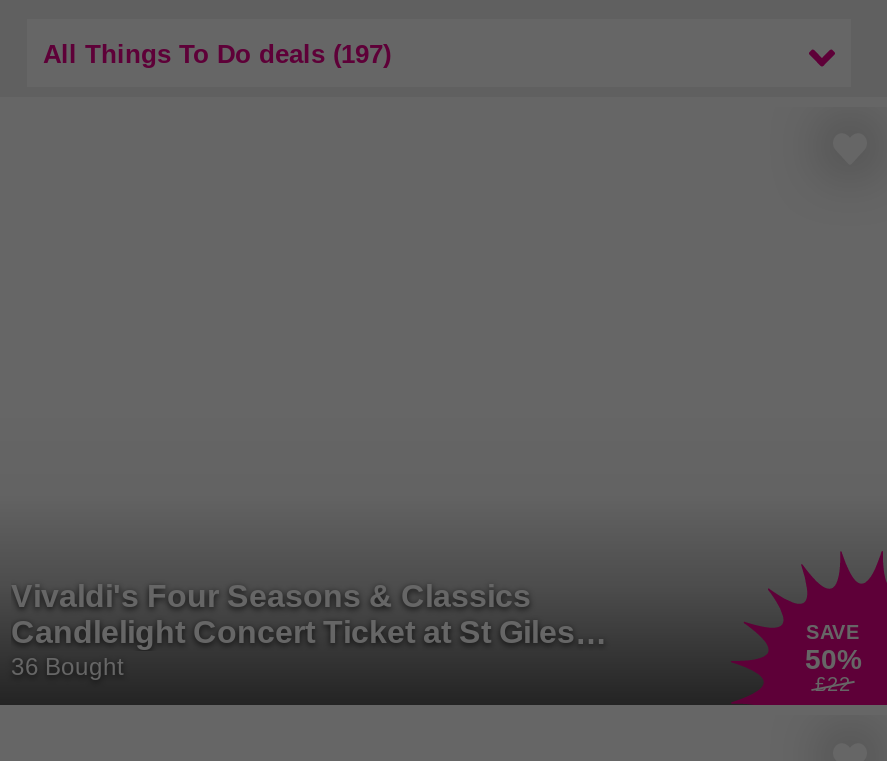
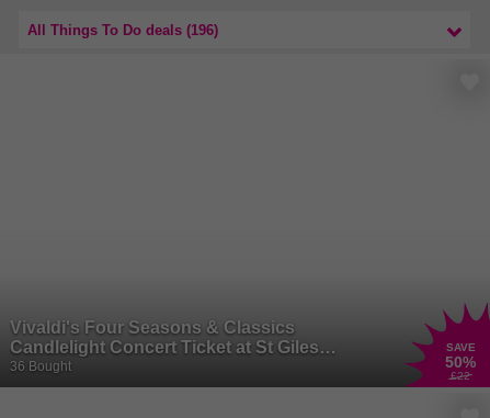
- All Things To Do deals (197)
+ All Things To Do deals (196)
